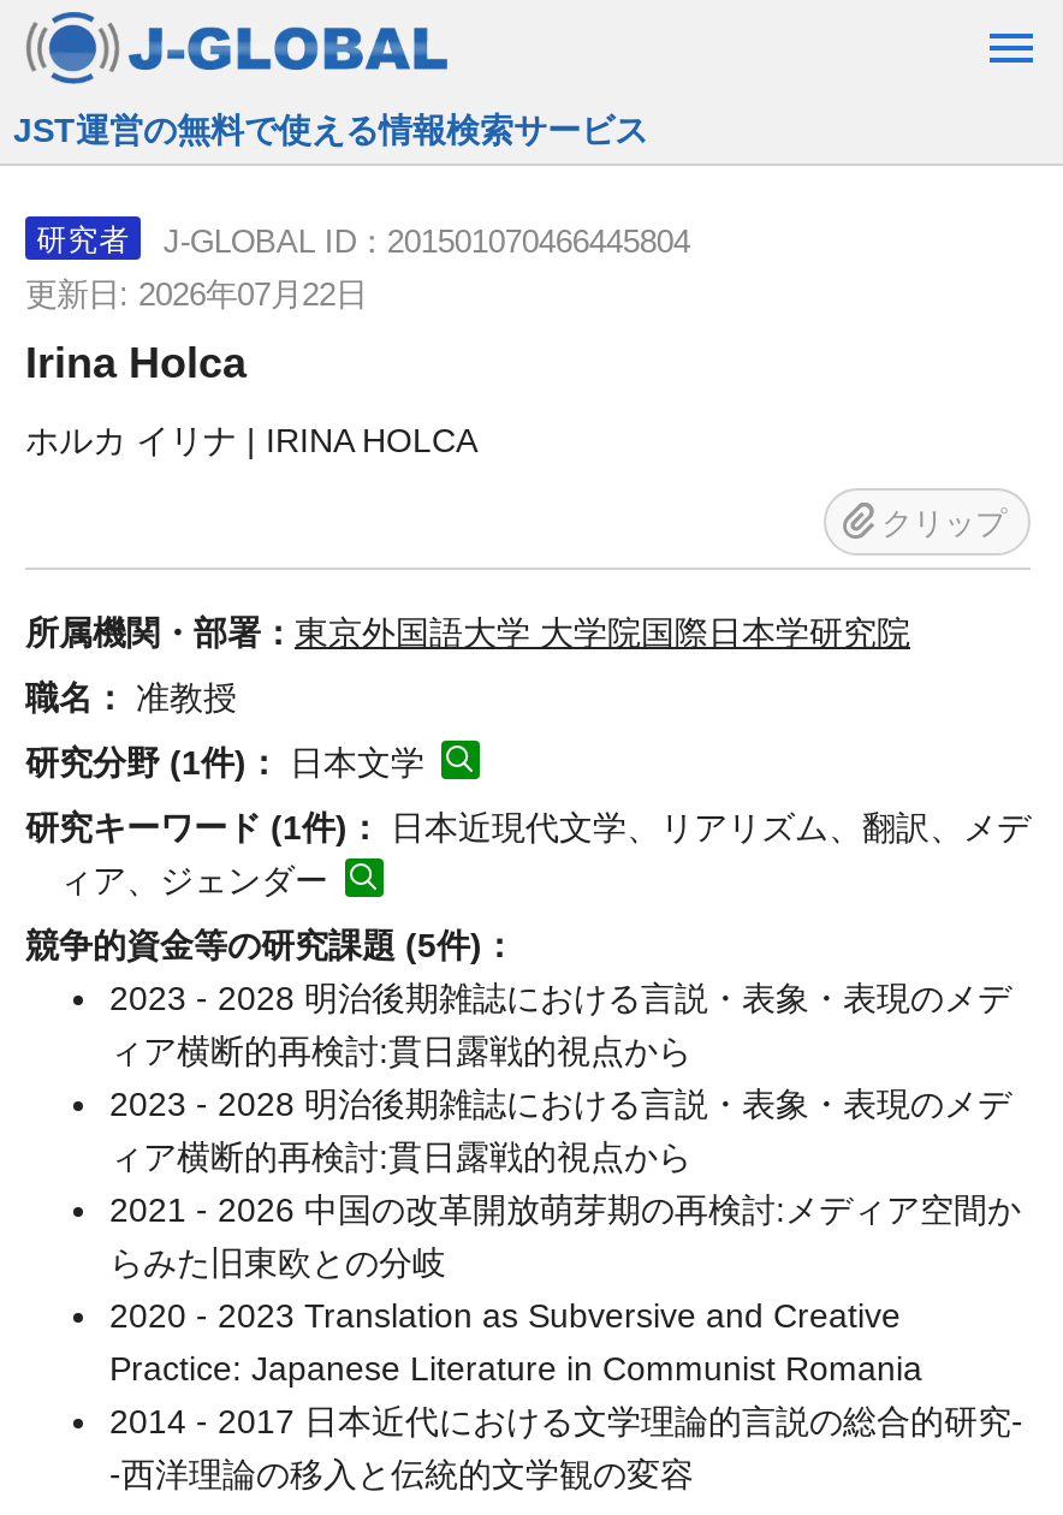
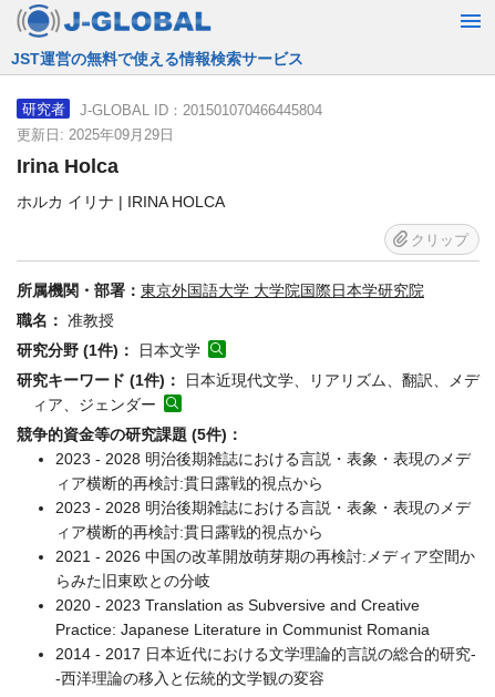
- 更新日: 2026年07月22日
+ 更新日: 2025年09月29日
